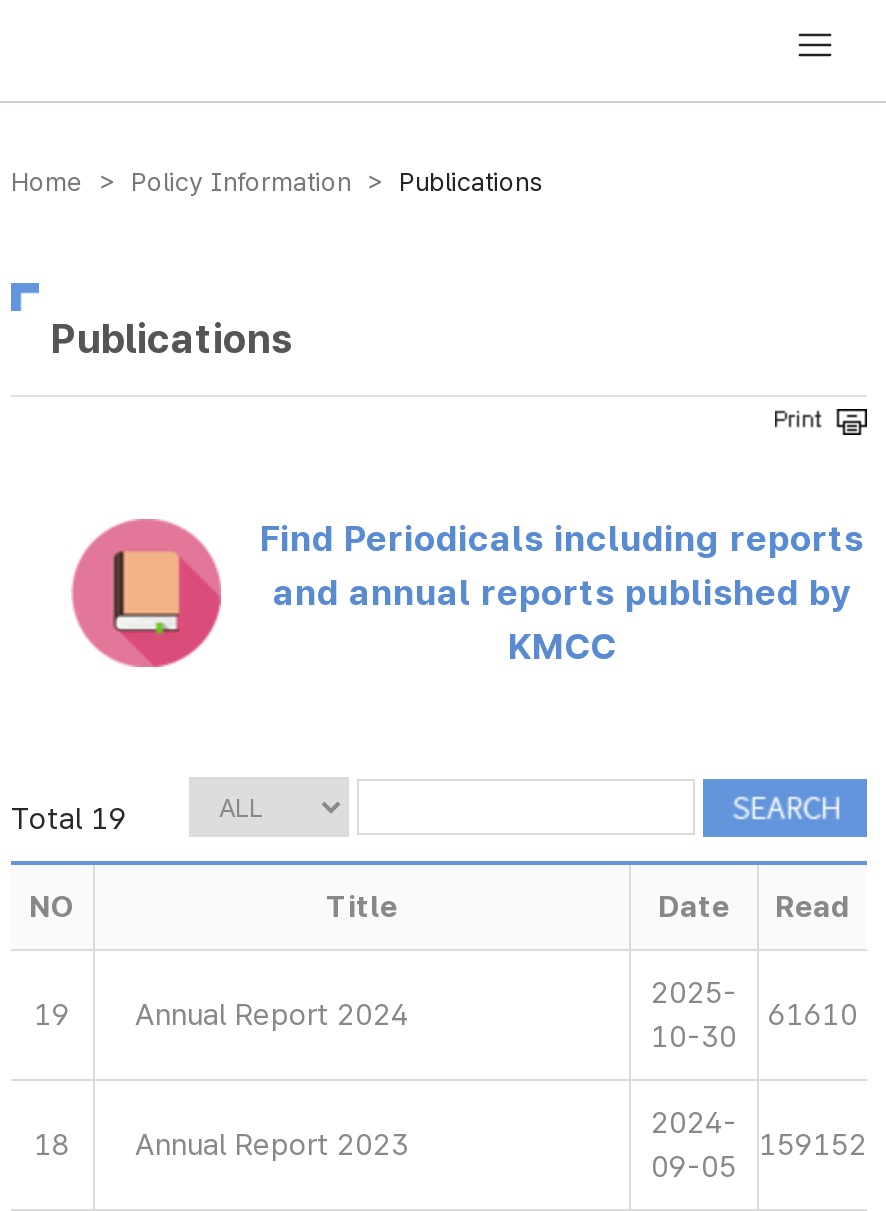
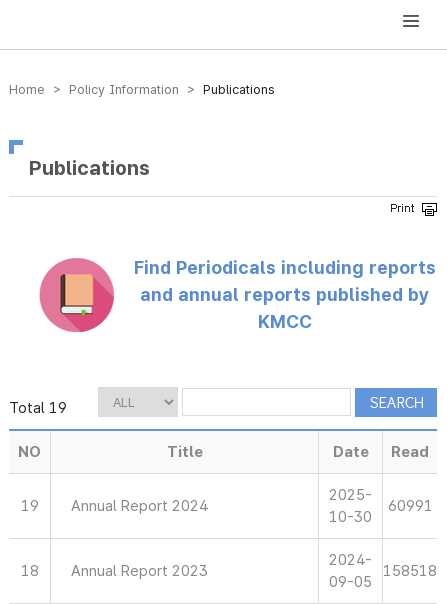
- 61610
+ 60991

- 159152
+ 158518
